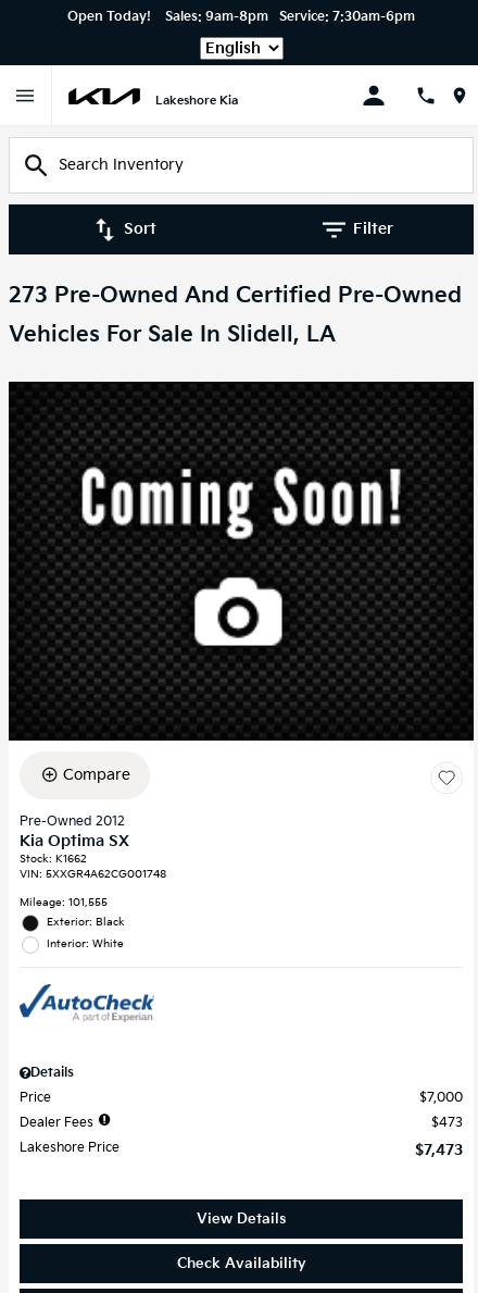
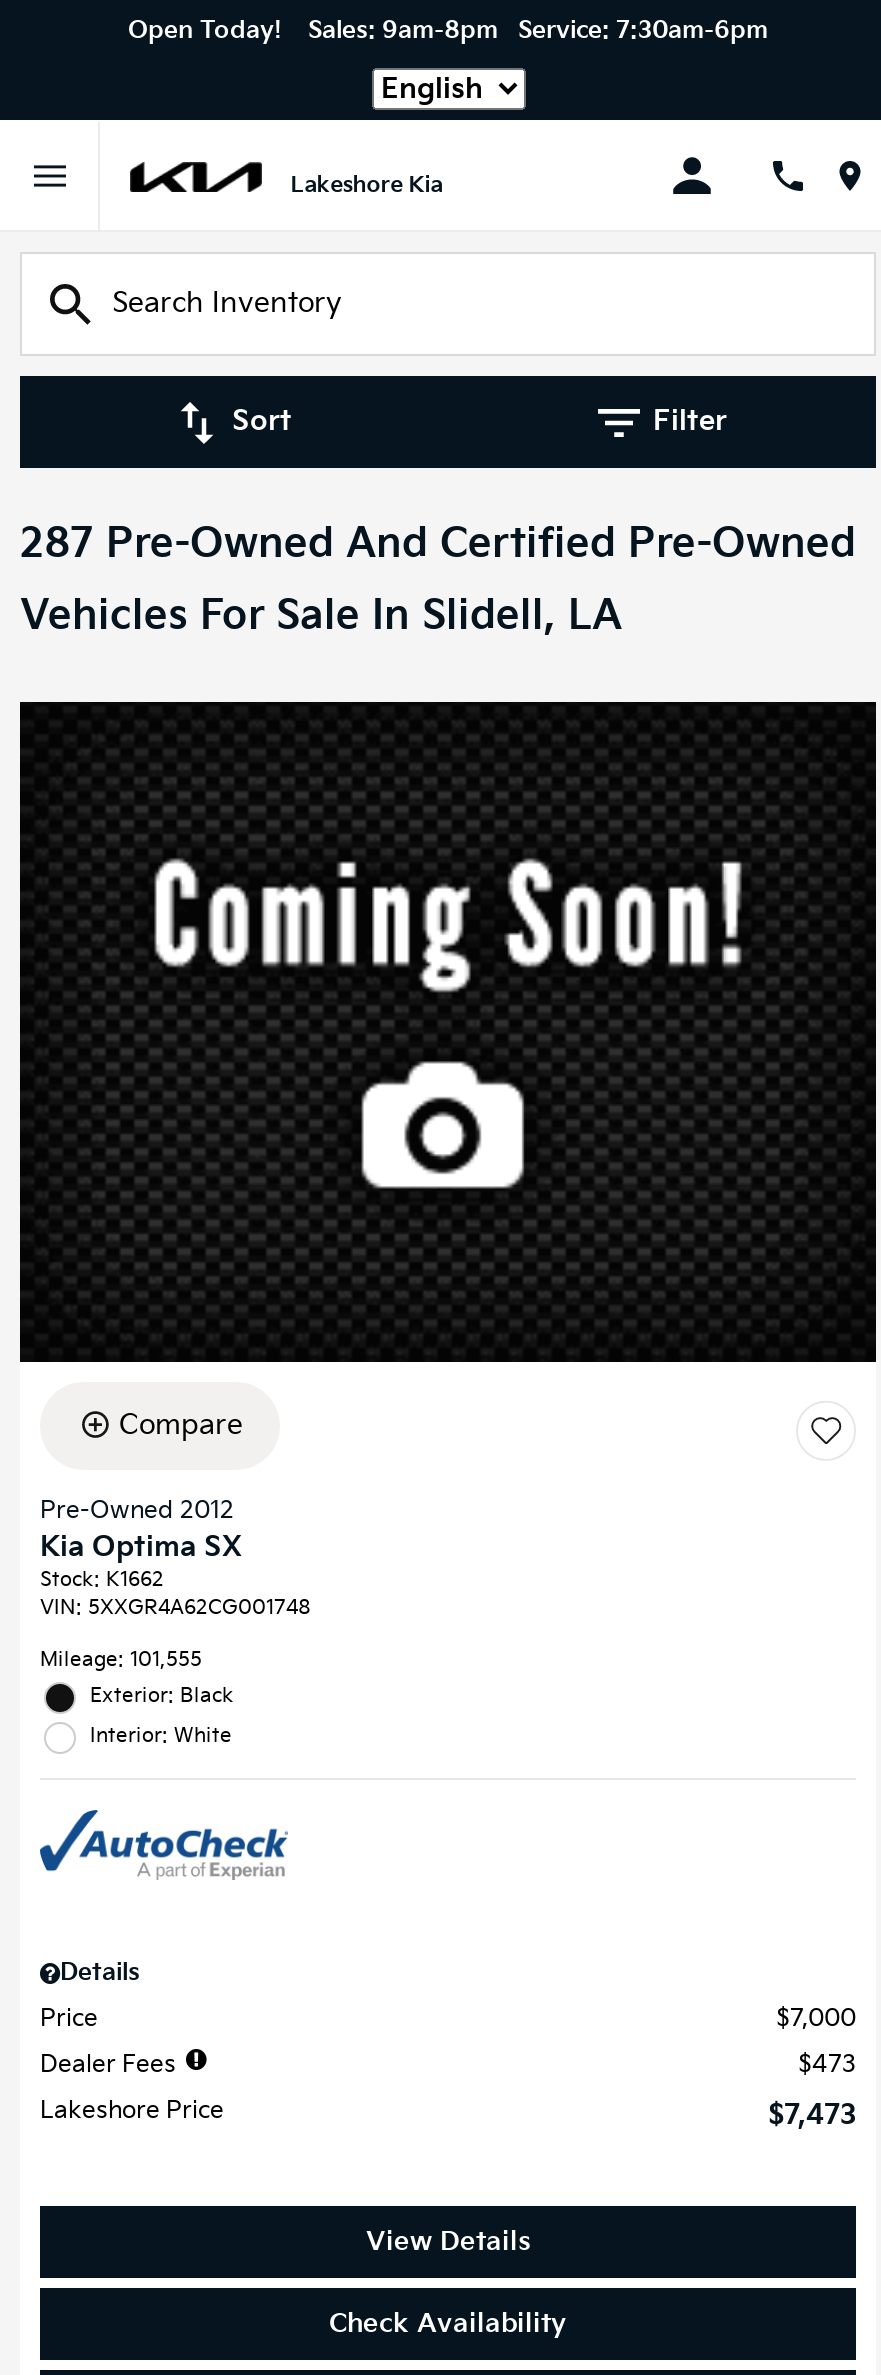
- 273 Pre-Owned And Certified Pre-Owned
+ 287 Pre-Owned And Certified Pre-Owned
